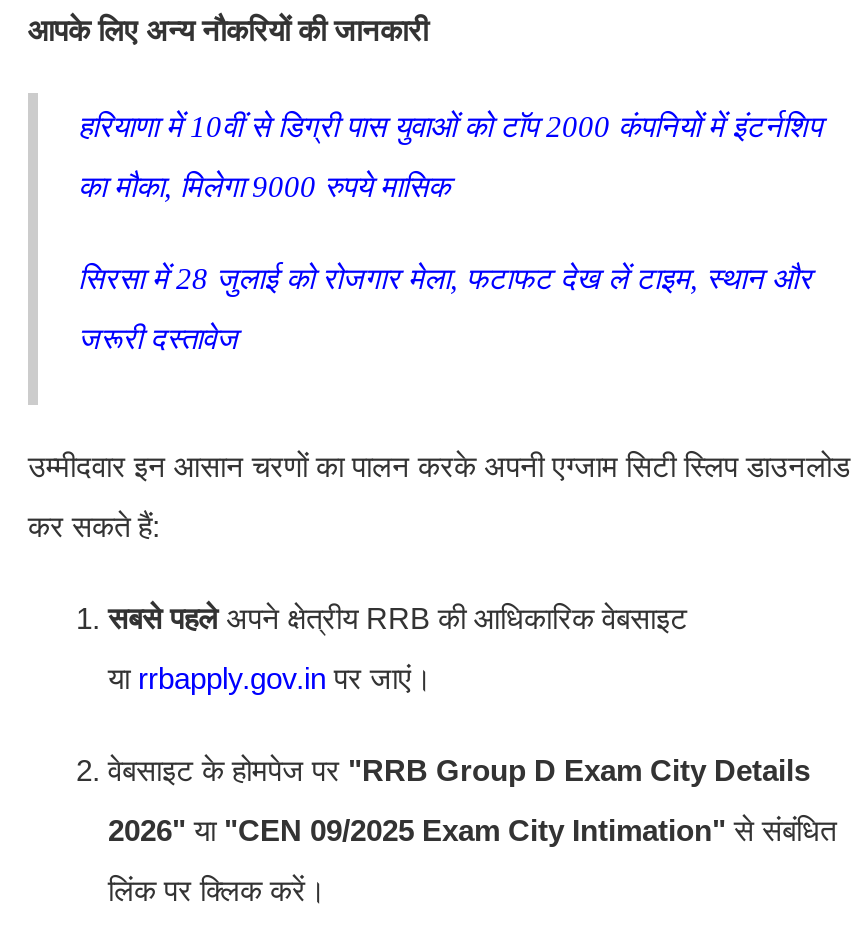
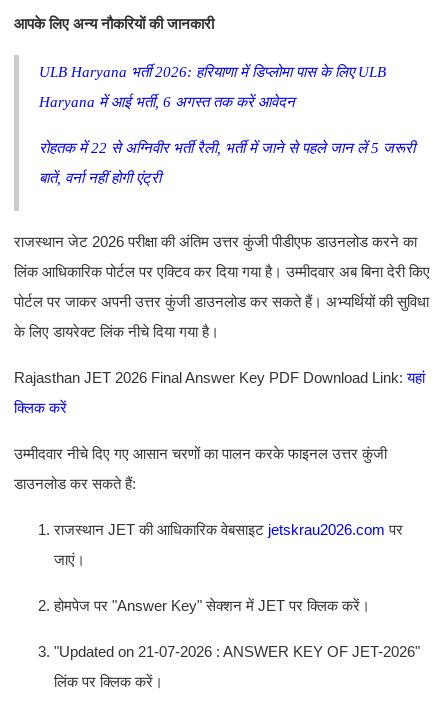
- हरियाणा में 10वीं से डिग्री पास युवाओं को टॉप 2000 कंपनियों में इंटर्नशिप
- का मौका, मिलेगा 9000 रुपये मासिक
- सिरसा में 28 जुलाई को रोजगार मेला, फटाफट देख लें टाइम, स्थान और
- जरूरी दस्तावेज
+ ULB Haryana भर्ती 2026: हरियाणा में डिप्लोमा पास के लिए ULB
+ Haryana में आई भर्ती, 6 अगस्त तक करें आवेदन
+ रोहतक में 22 से अग्निवीर भर्ती रैली, भर्ती में जाने से पहले जान लें 5 जरूरी
+ बातें, वर्ना नहीं होगी एंट्री

- उम्मीदवार इन आसान चरणों का पालन करके अपनी एग्जाम सिटी स्लिप डाउनलोड
- कर सकते हैं:
- सबसे पहले अपने क्षेत्रीय RRB की आधिकारिक वेबसाइट
- या rrbapply.gov.in पर जाएं।
- वेबसाइट के होमपेज पर "RRB Group D Exam City Details
- 2026" या "CEN 09/2025 Exam City Intimation" से संबंधित
+ राजस्थान जेट 2026 परीक्षा की अंतिम उत्तर कुंजी पीडीएफ डाउनलोड करने का
+ लिंक आधिकारिक पोर्टल पर एक्टिव कर दिया गया है। उम्मीदवार अब बिना देरी किए
+ पोर्टल पर जाकर अपनी उत्तर कुंजी डाउनलोड कर सकते हैं। अभ्यर्थियों की सुविधा
+ के लिए डायरेक्ट लिंक नीचे दिया गया है।
+ Rajasthan JET 2026 Final Answer Key PDF Download Link: यहां
+ क्लिक करें
+ उम्मीदवार नीचे दिए गए आसान चरणों का पालन करके फाइनल उत्तर कुंजी
+ डाउनलोड कर सकते हैं:
+ राजस्थान JET की आधिकारिक वेबसाइट jetskrau2026.com पर
+ जाएं।
+ होमपेज पर "Answer Key" सेक्शन में JET पर क्लिक करें।
+ "Updated on 21-07-2026 : ANSWER KEY OF JET-2026"
